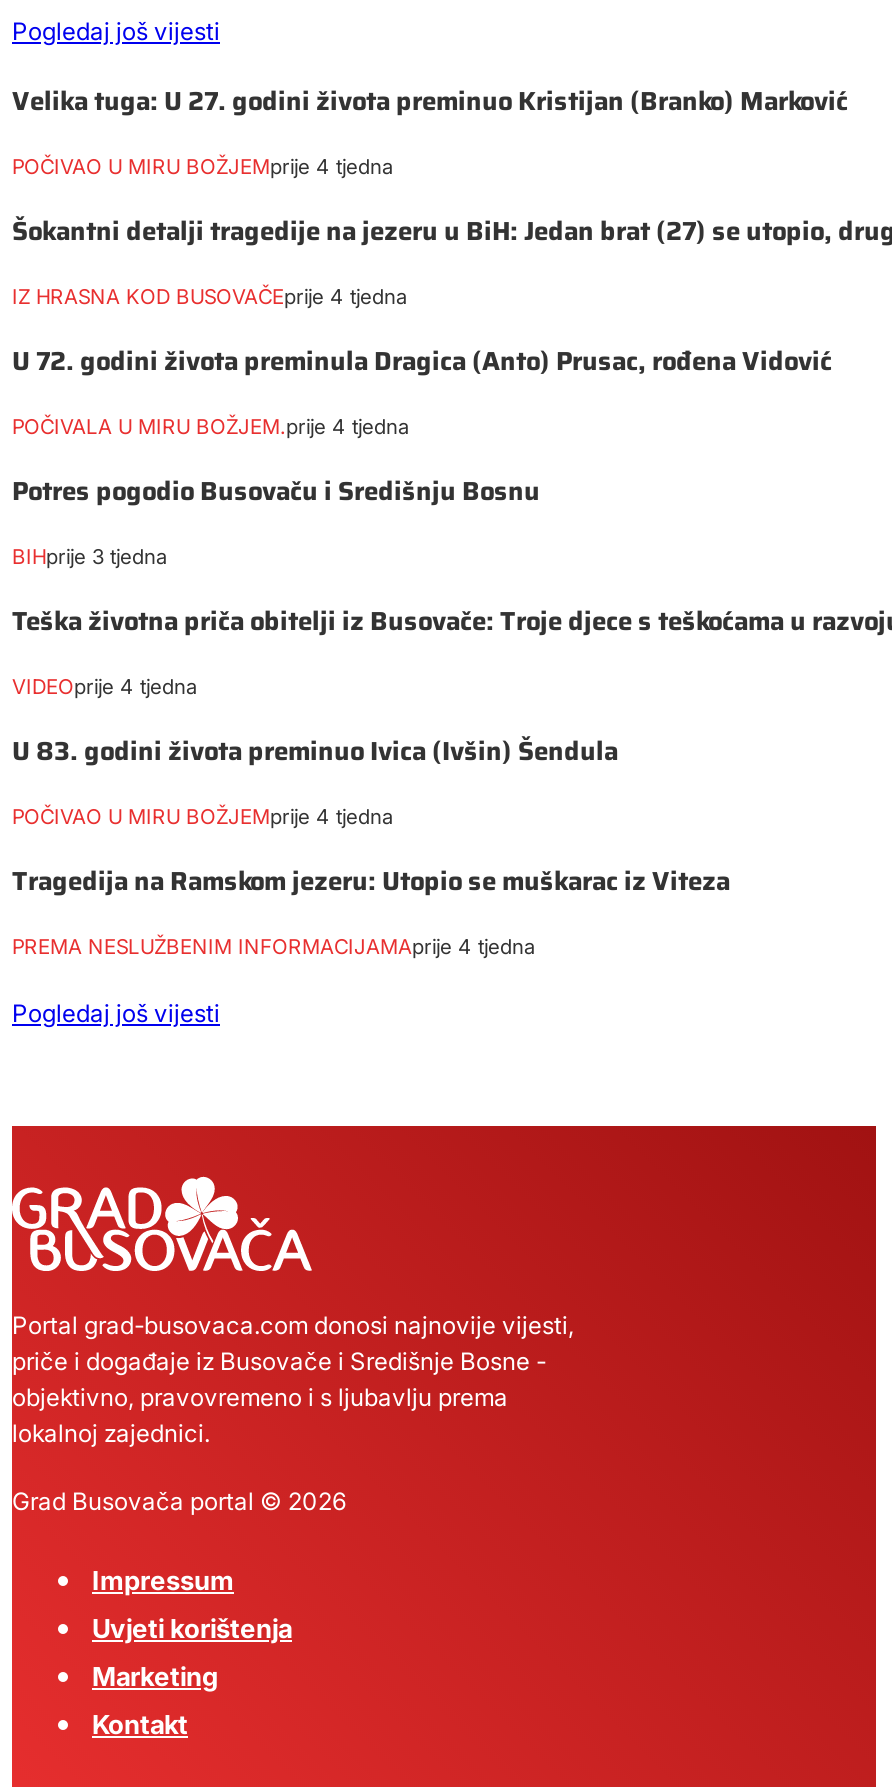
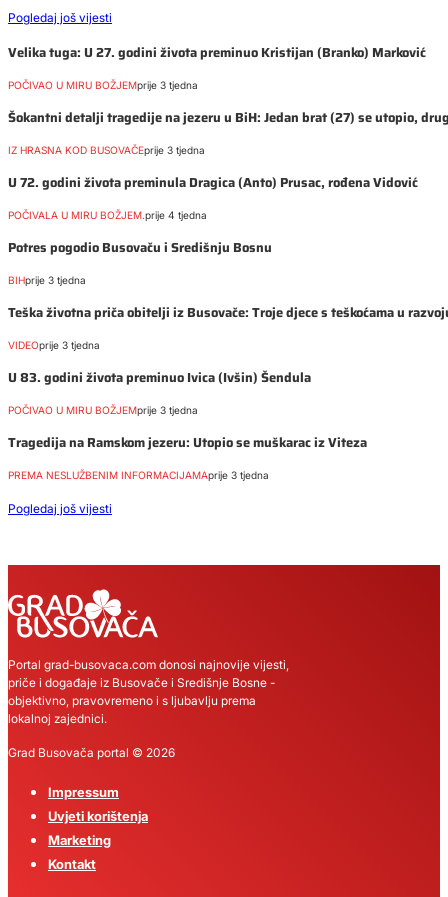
- POČIVAO U MIRU BOŽJEMprije 4 tjedna
+ POČIVAO U MIRU BOŽJEMprije 3 tjedna

- IZ HRASNA KOD BUSOVAČEprije 4 tjedna
+ IZ HRASNA KOD BUSOVAČEprije 3 tjedna

- VIDEOprije 4 tjedna
+ VIDEOprije 3 tjedna

- POČIVAO U MIRU BOŽJEMprije 4 tjedna
+ POČIVAO U MIRU BOŽJEMprije 3 tjedna

- PREMA NESLUŽBENIM INFORMACIJAMAprije 4 tjedna
+ PREMA NESLUŽBENIM INFORMACIJAMAprije 3 tjedna
